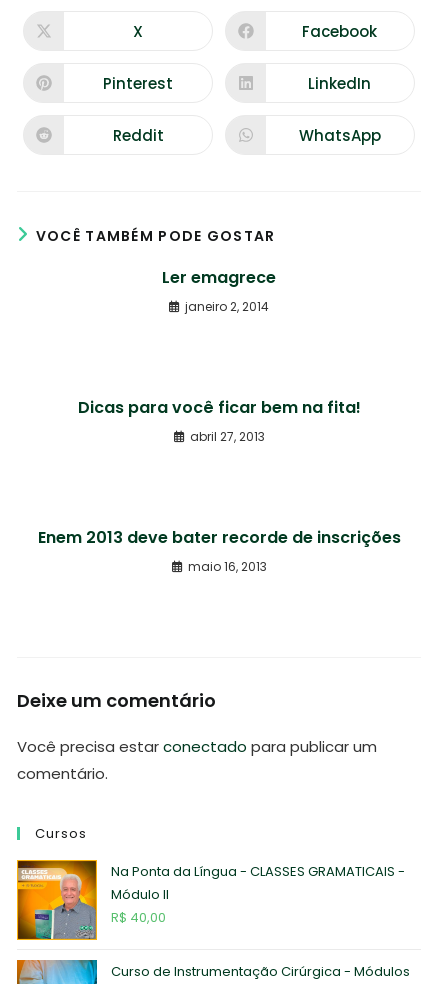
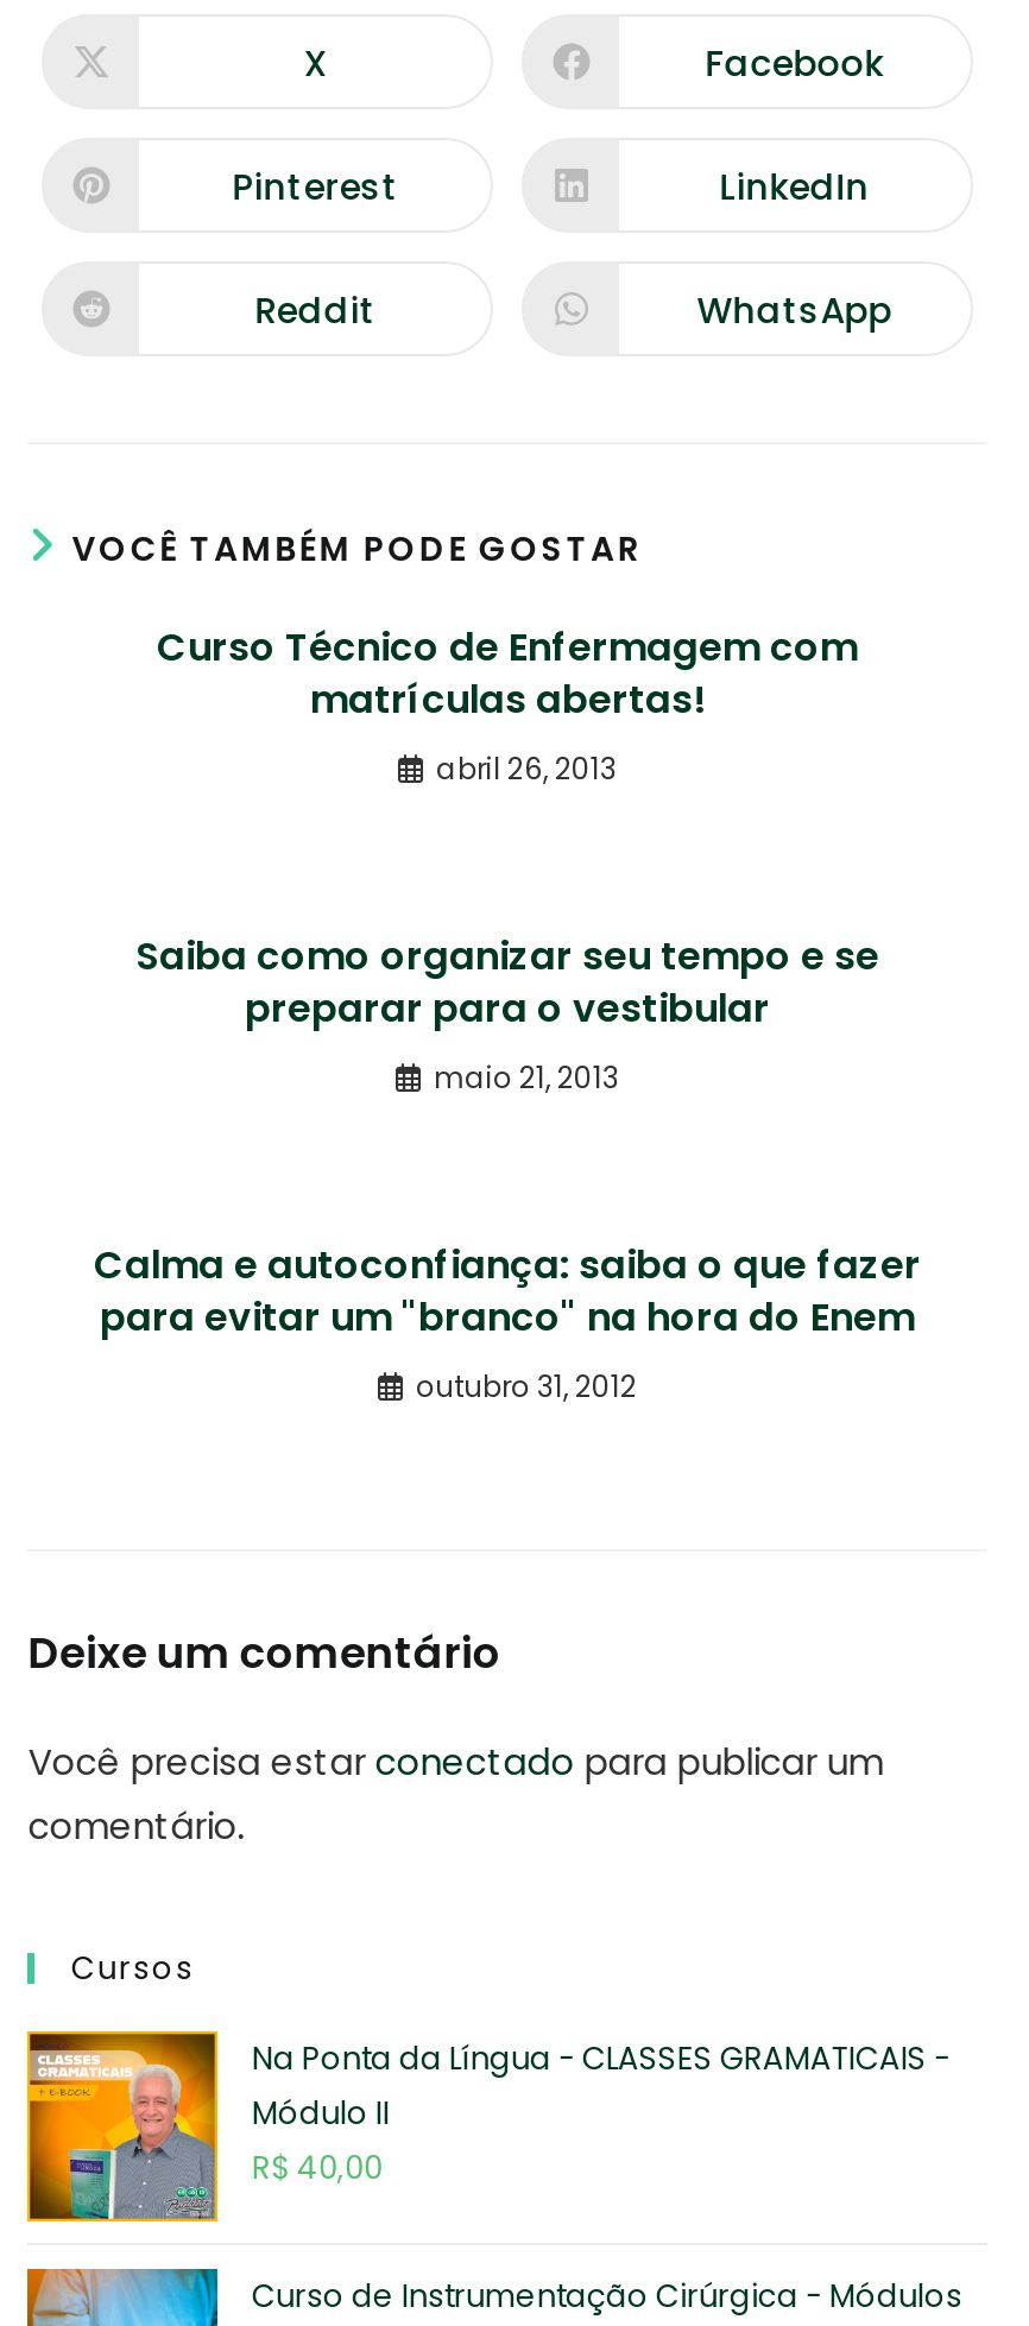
- Ler emagrece
- janeiro 2, 2014
+ Curso Técnico de Enfermagem com
+ matrículas abertas!
+ abril 26, 2013

- Dicas para você ficar bem na fita!
- abril 27, 2013
+ Saiba como organizar seu tempo e se
+ preparar para o vestibular
+ maio 21, 2013

- Enem 2013 deve bater recorde de inscrições
- maio 16, 2013
+ Calma e autoconfiança: saiba o que fazer
+ para evitar um "branco" na hora do Enem
+ outubro 31, 2012
